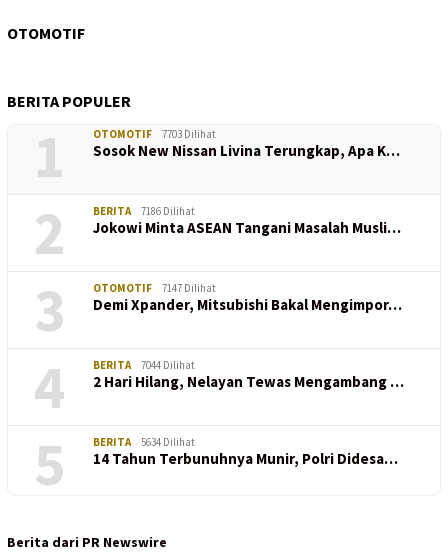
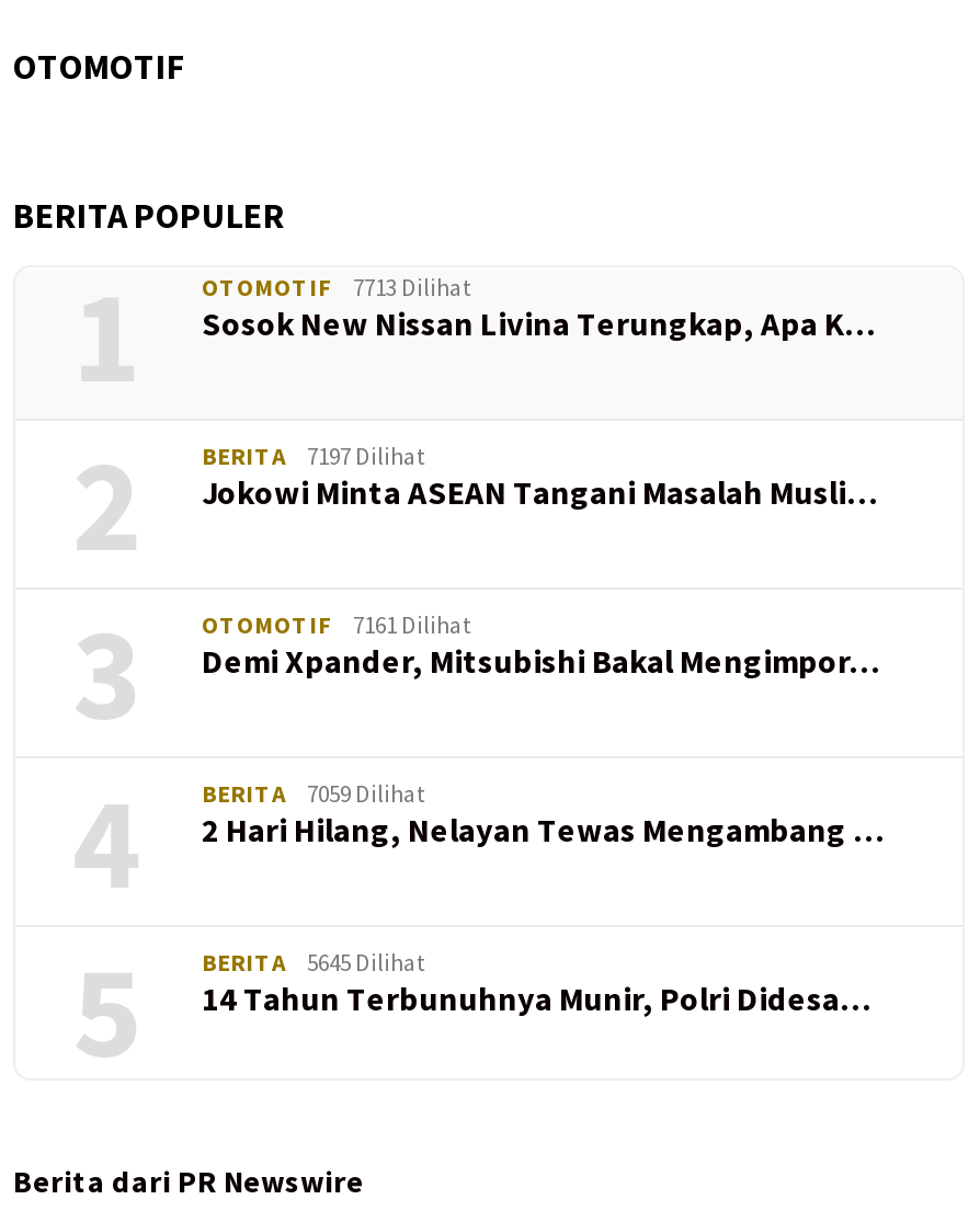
- OTOMOTIF 7703 Dilihat
+ OTOMOTIF 7713 Dilihat

- BERITA 7186 Dilihat
+ BERITA 7197 Dilihat

- OTOMOTIF 7147 Dilihat
+ OTOMOTIF 7161 Dilihat

- BERITA 7044 Dilihat
+ BERITA 7059 Dilihat

- BERITA 5634 Dilihat
+ BERITA 5645 Dilihat
